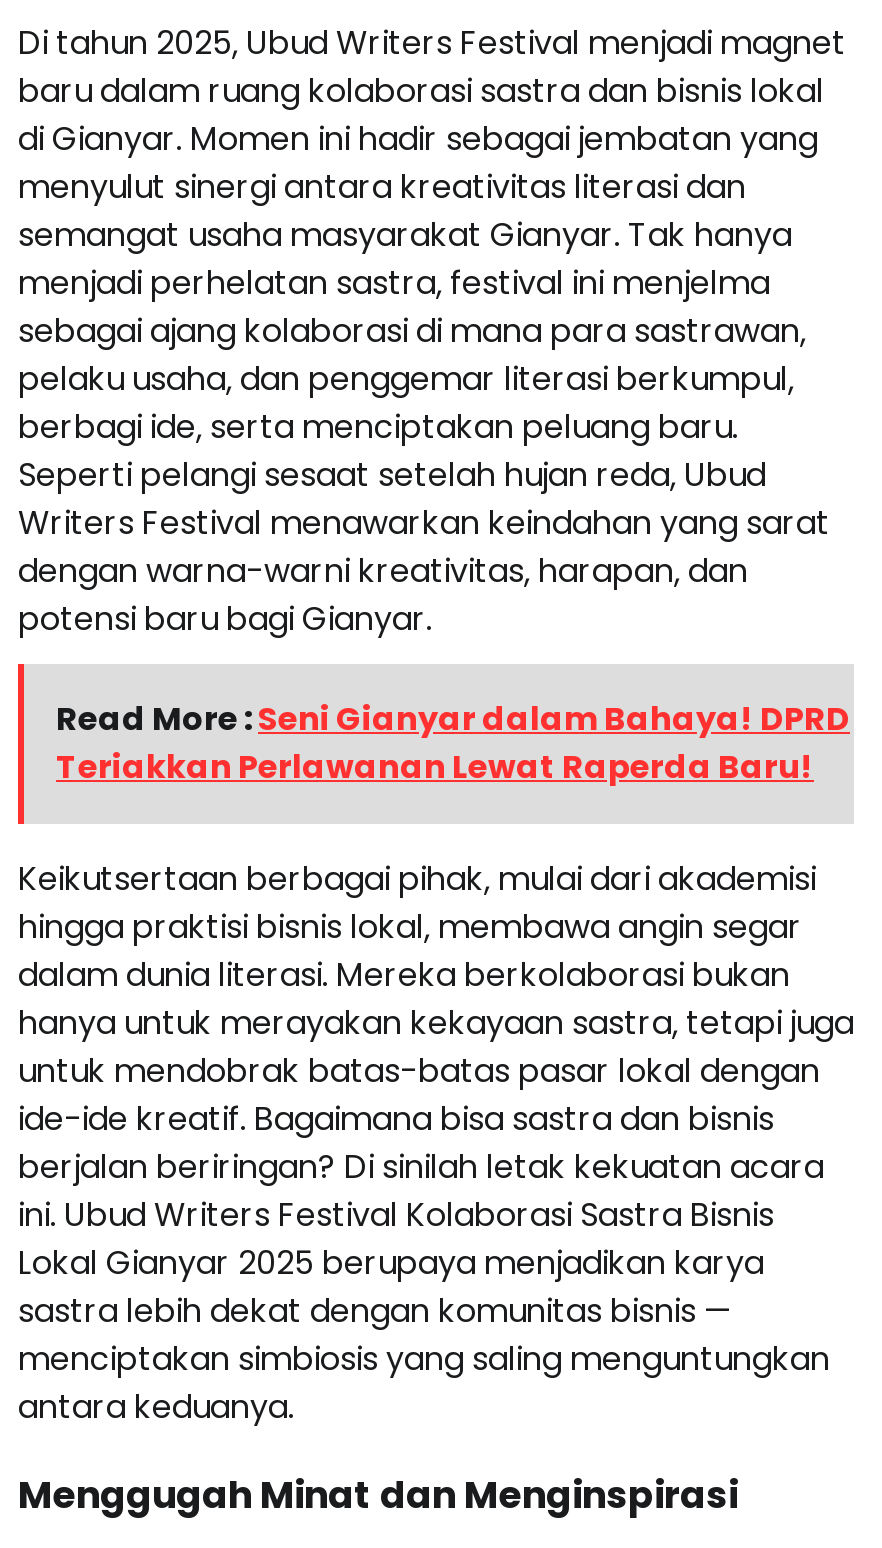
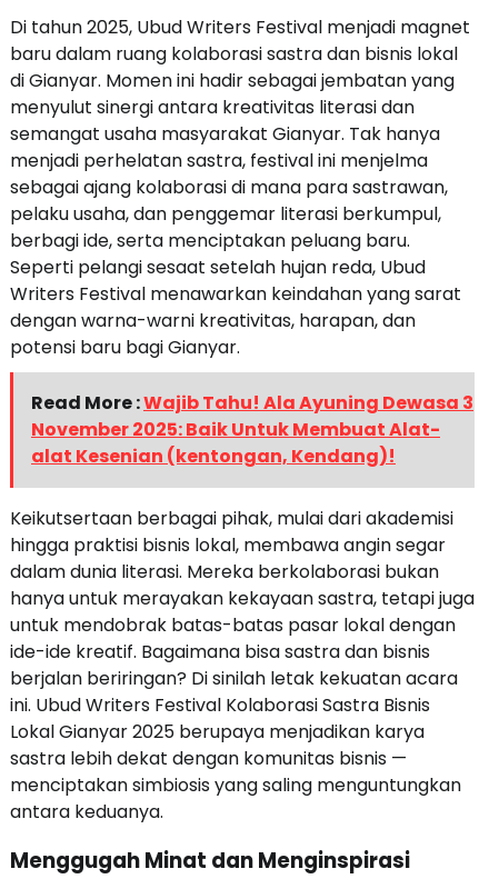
- Read More :Seni Gianyar dalam Bahaya! DPRD
- Teriakkan Perlawanan Lewat Raperda Baru!
+ Read More : Wajib Tahu! Ala Ayuning Dewasa 3
+ November 2025: Baik Untuk Membuat Alat-
+ alat Kesenian (kentongan, Kendang)!
